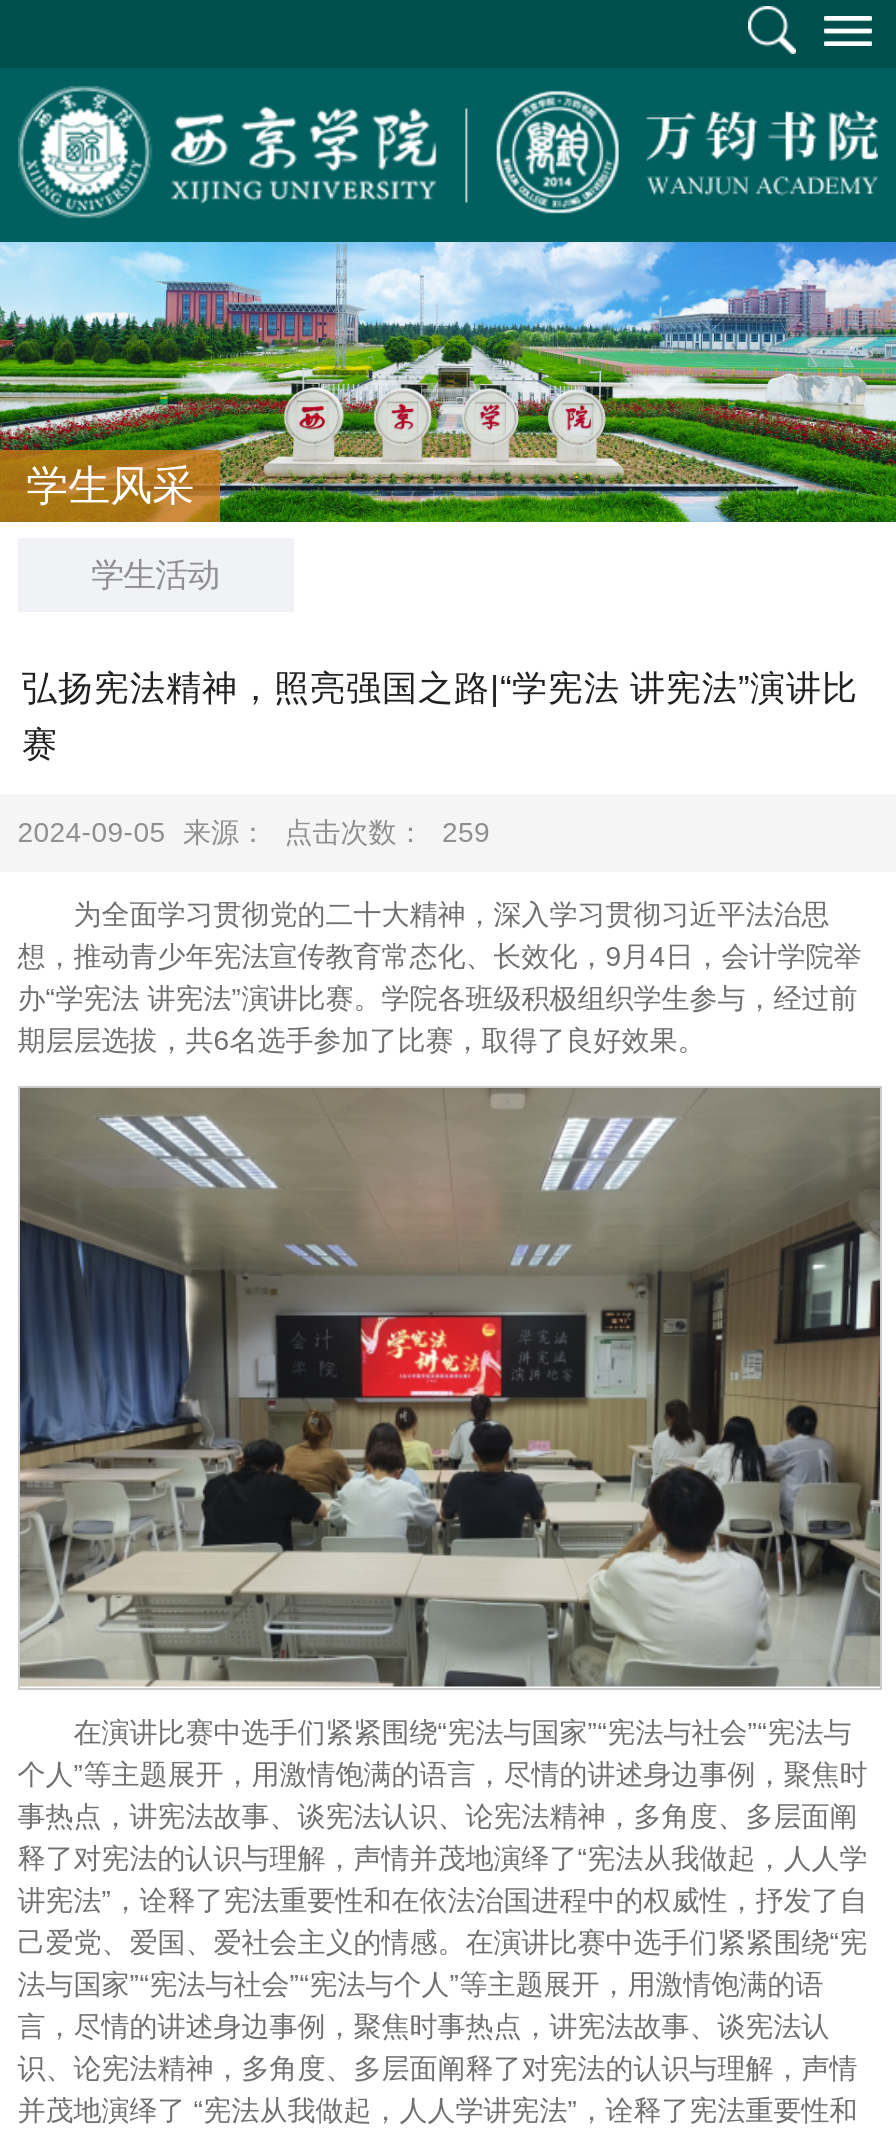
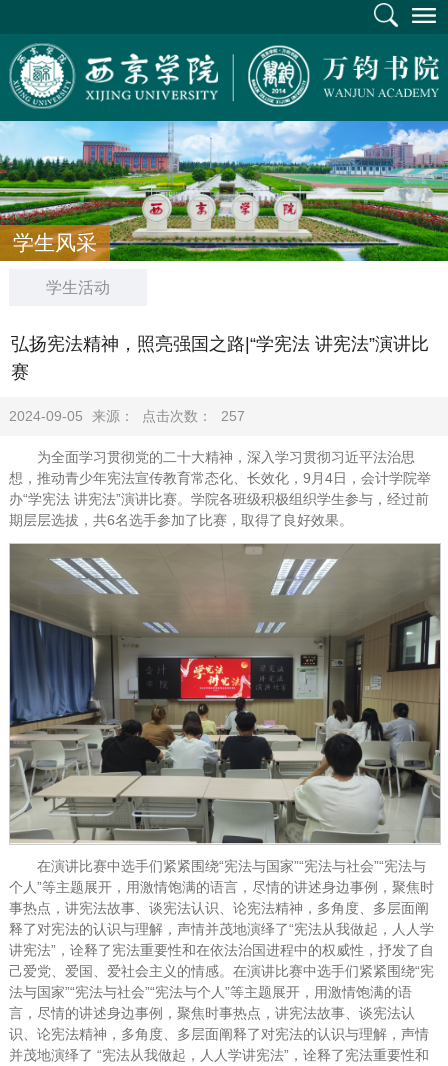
- 2024-09-05 来源： 点击次数： 259
+ 2024-09-05 来源： 点击次数： 257
